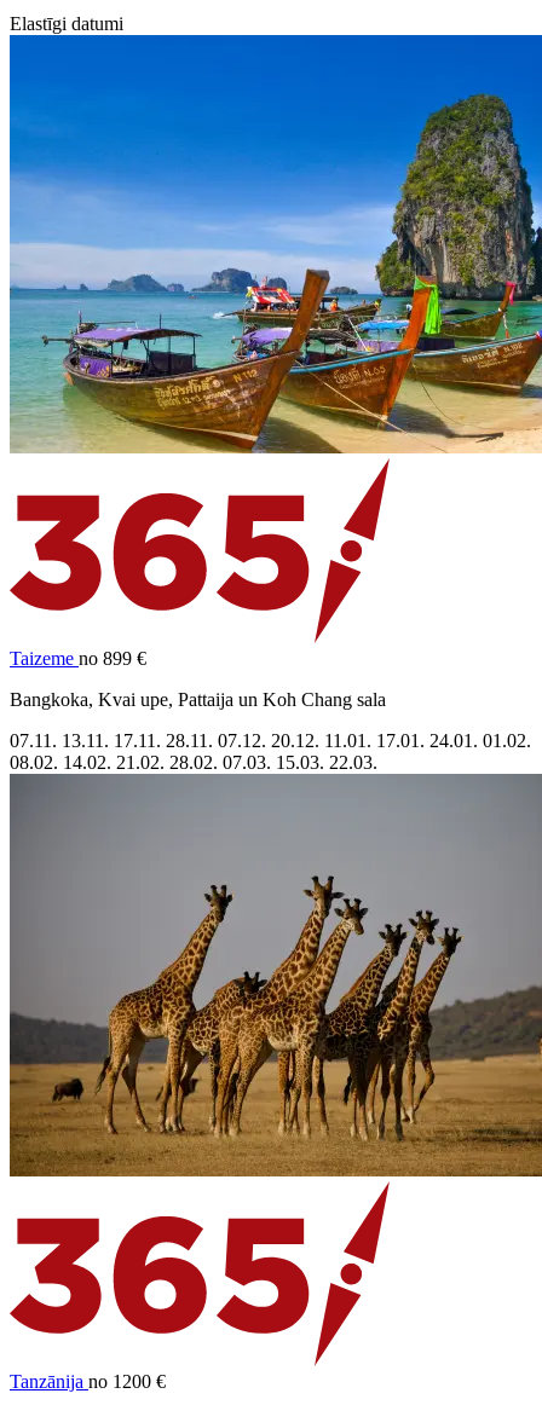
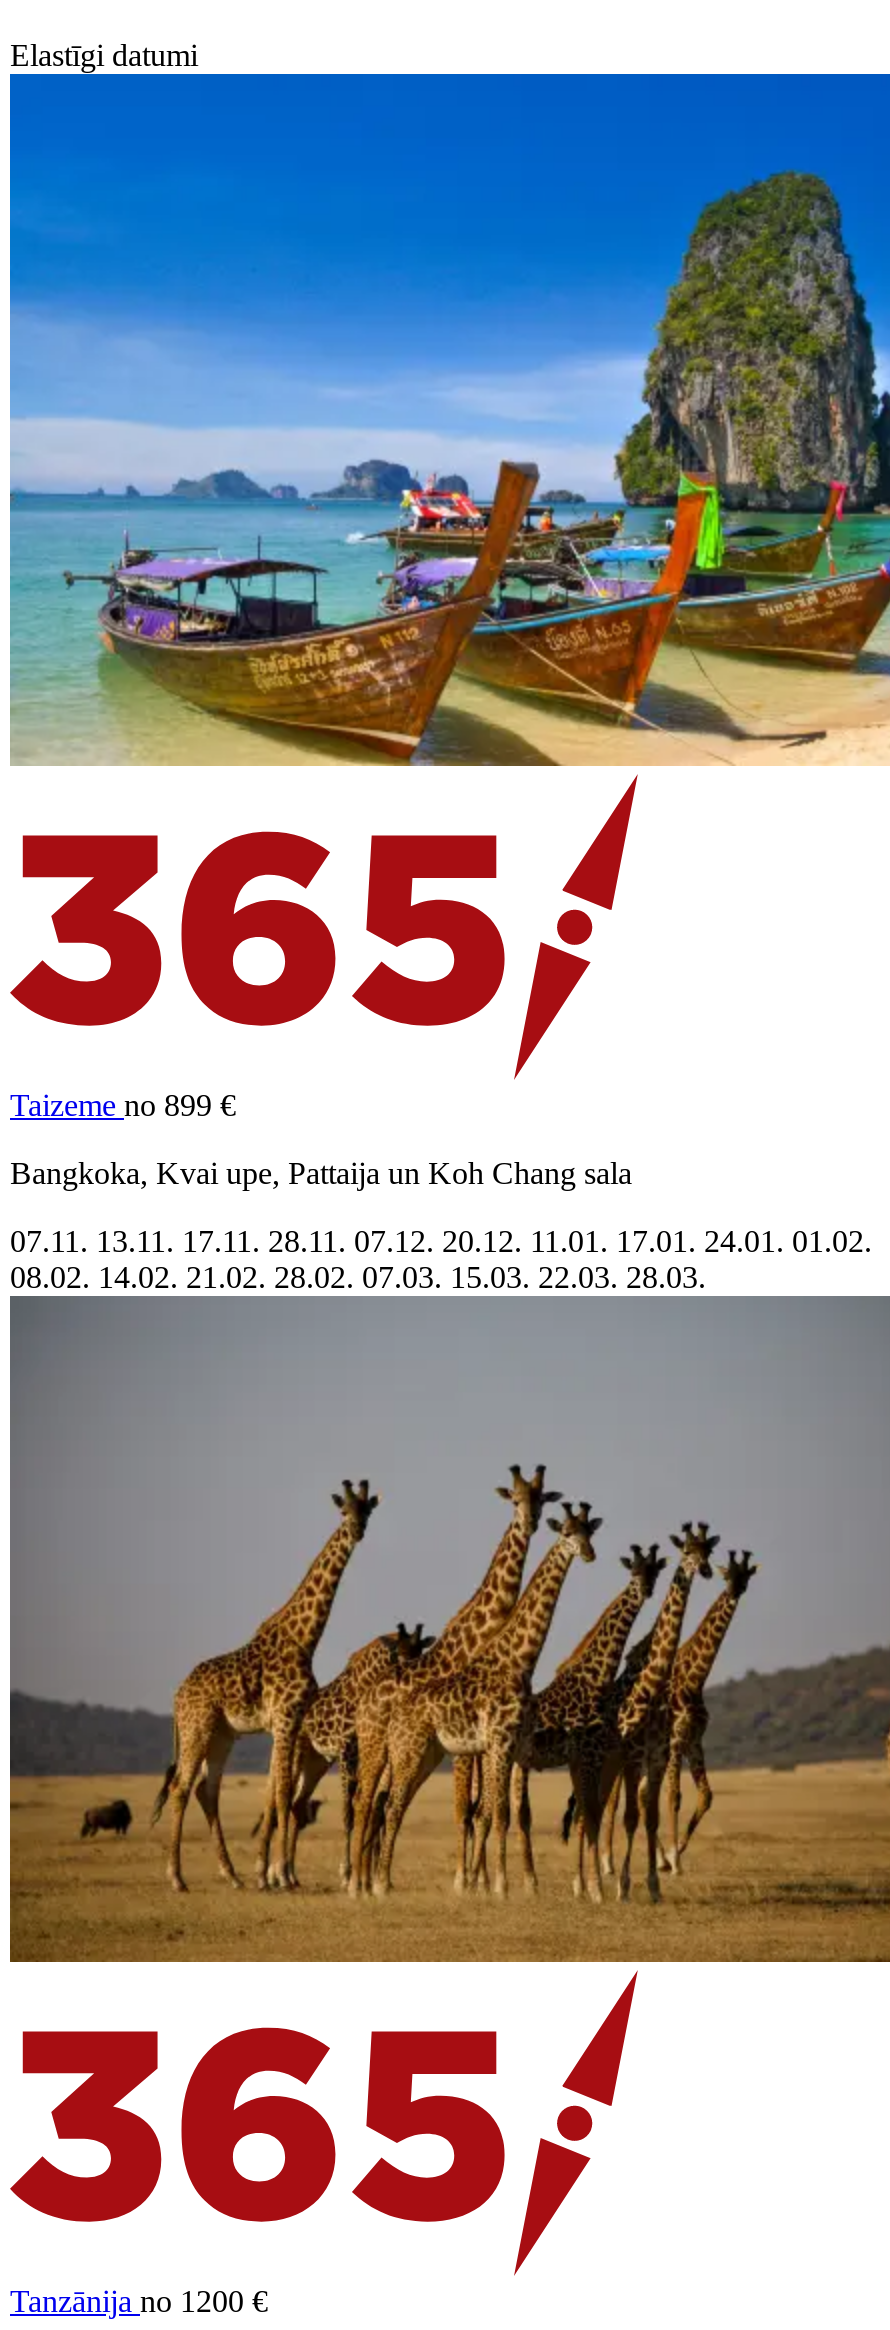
- 08.02. 14.02. 21.02. 28.02. 07.03. 15.03. 22.03.
+ 08.02. 14.02. 21.02. 28.02. 07.03. 15.03. 22.03. 28.03.
